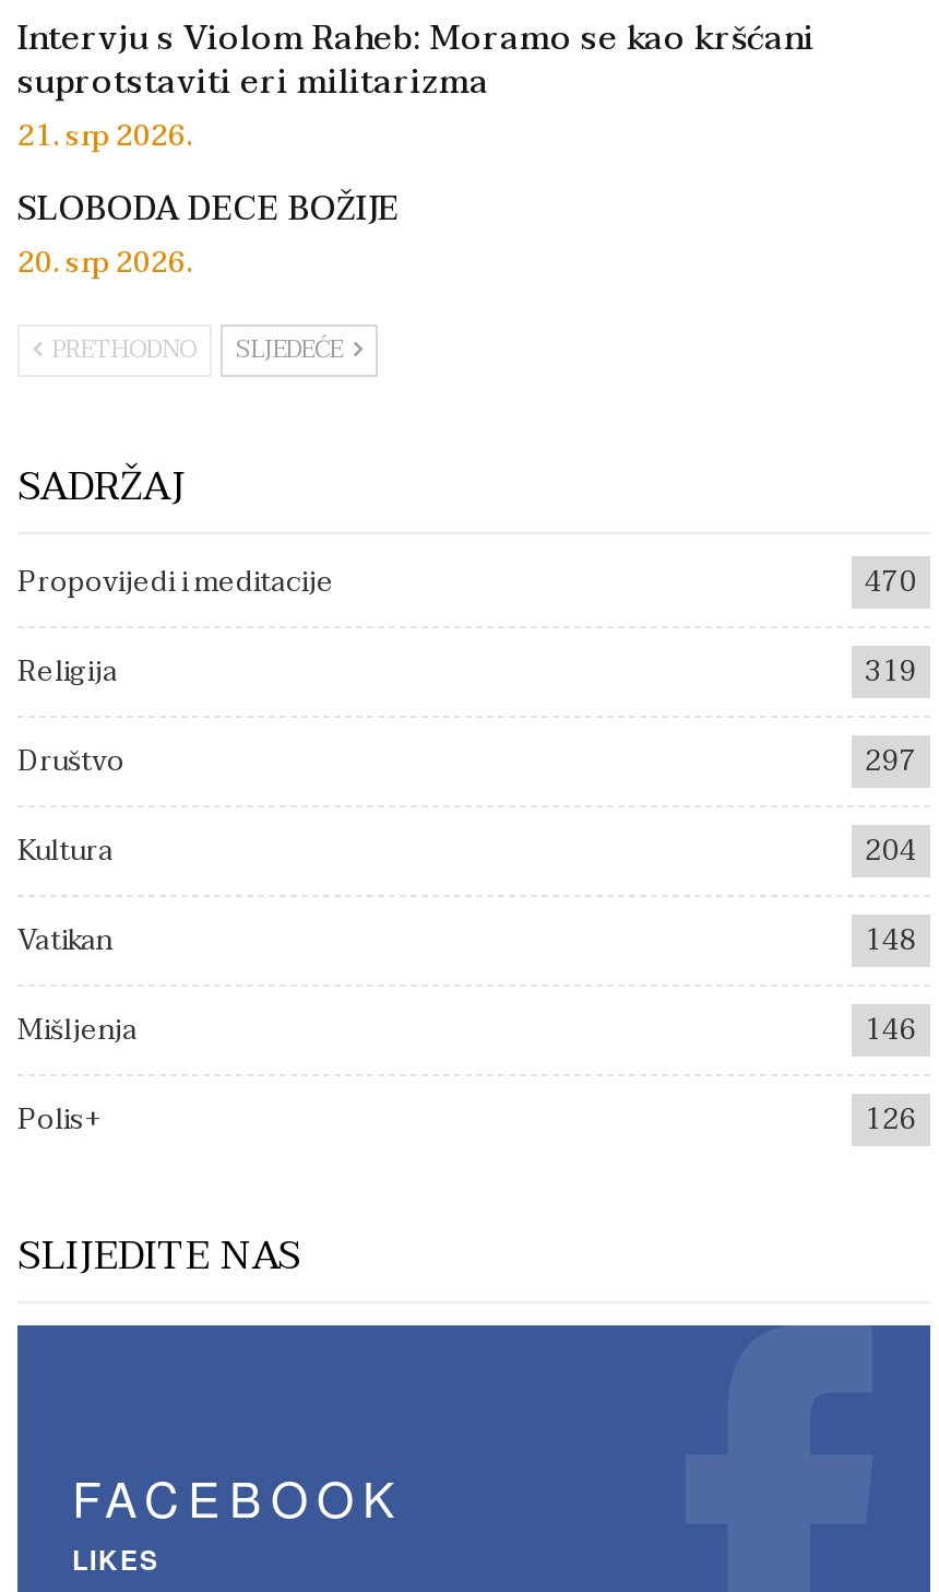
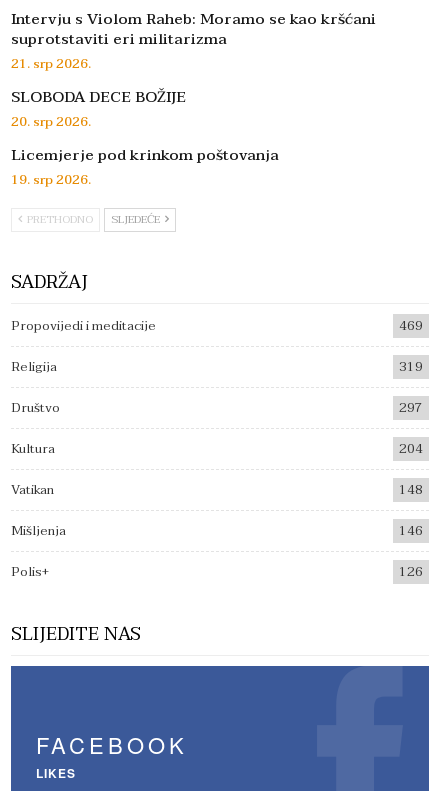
+ Licemjerje pod krinkom poštovanja
+ 19. srp 2026.

- 470
+ 469
